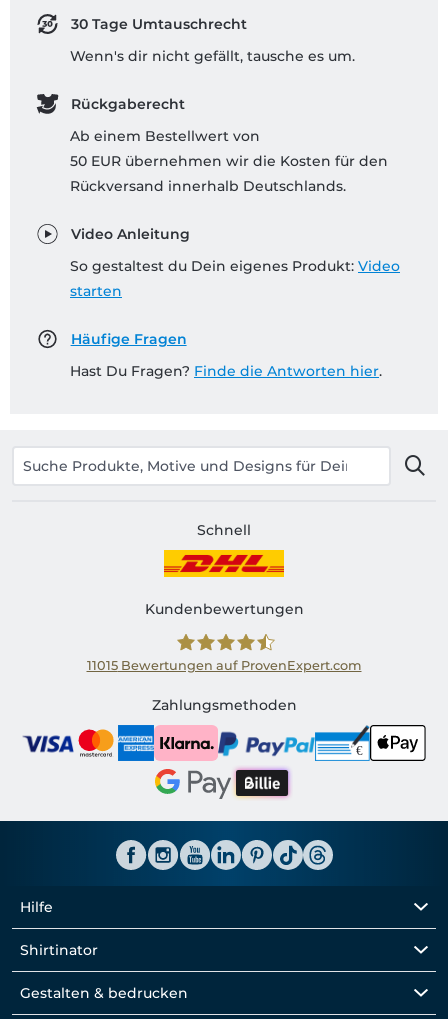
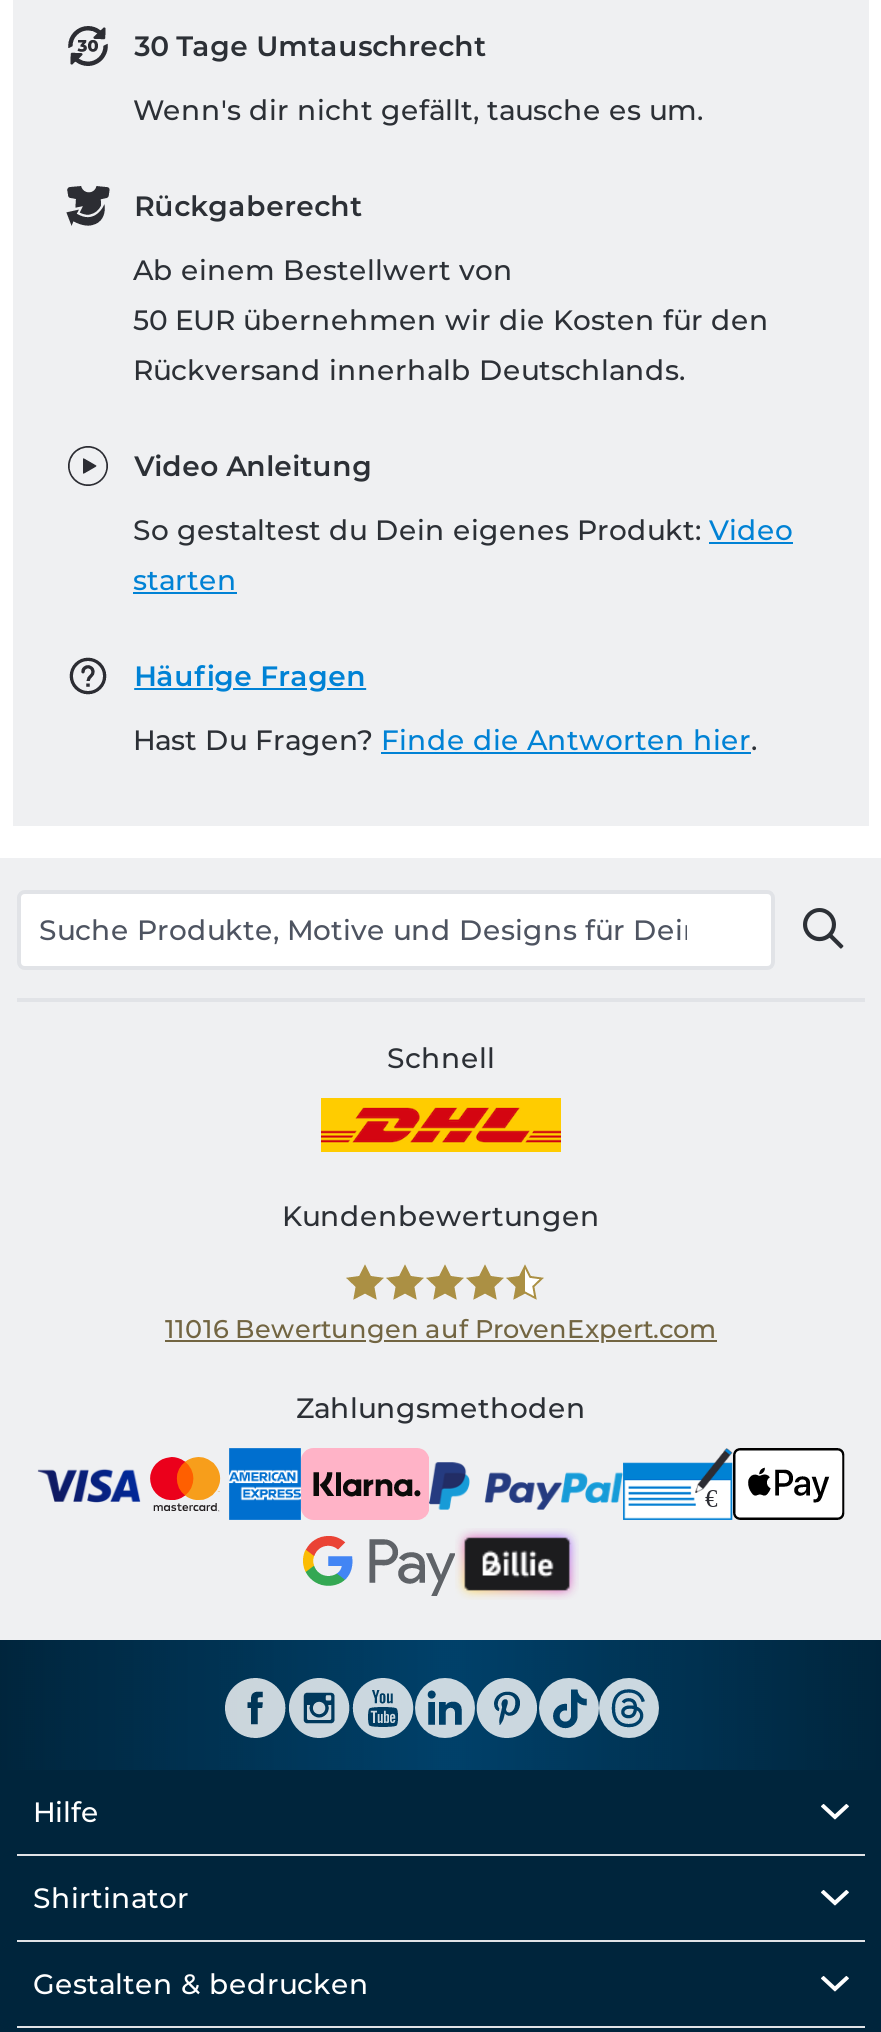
- 11015 Bewertungen auf ProvenExpert.com
+ 11016 Bewertungen auf ProvenExpert.com
